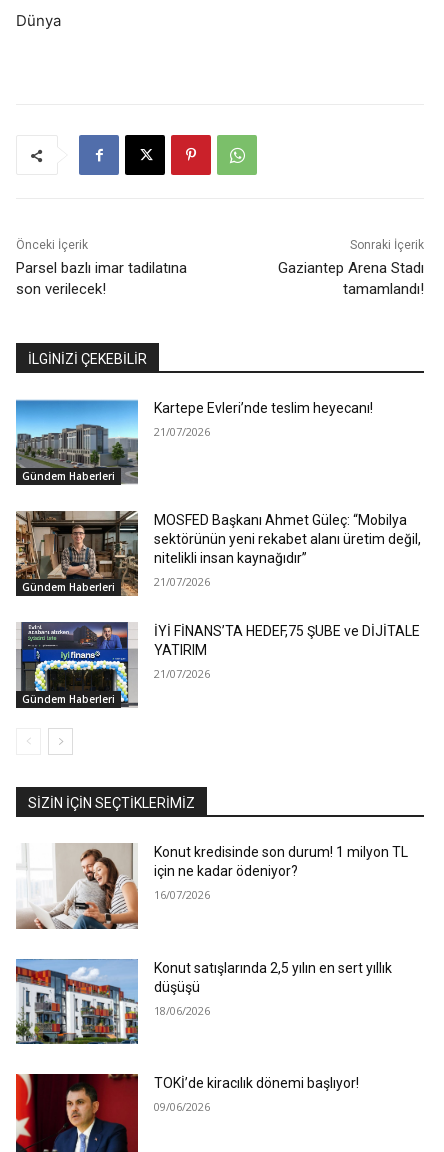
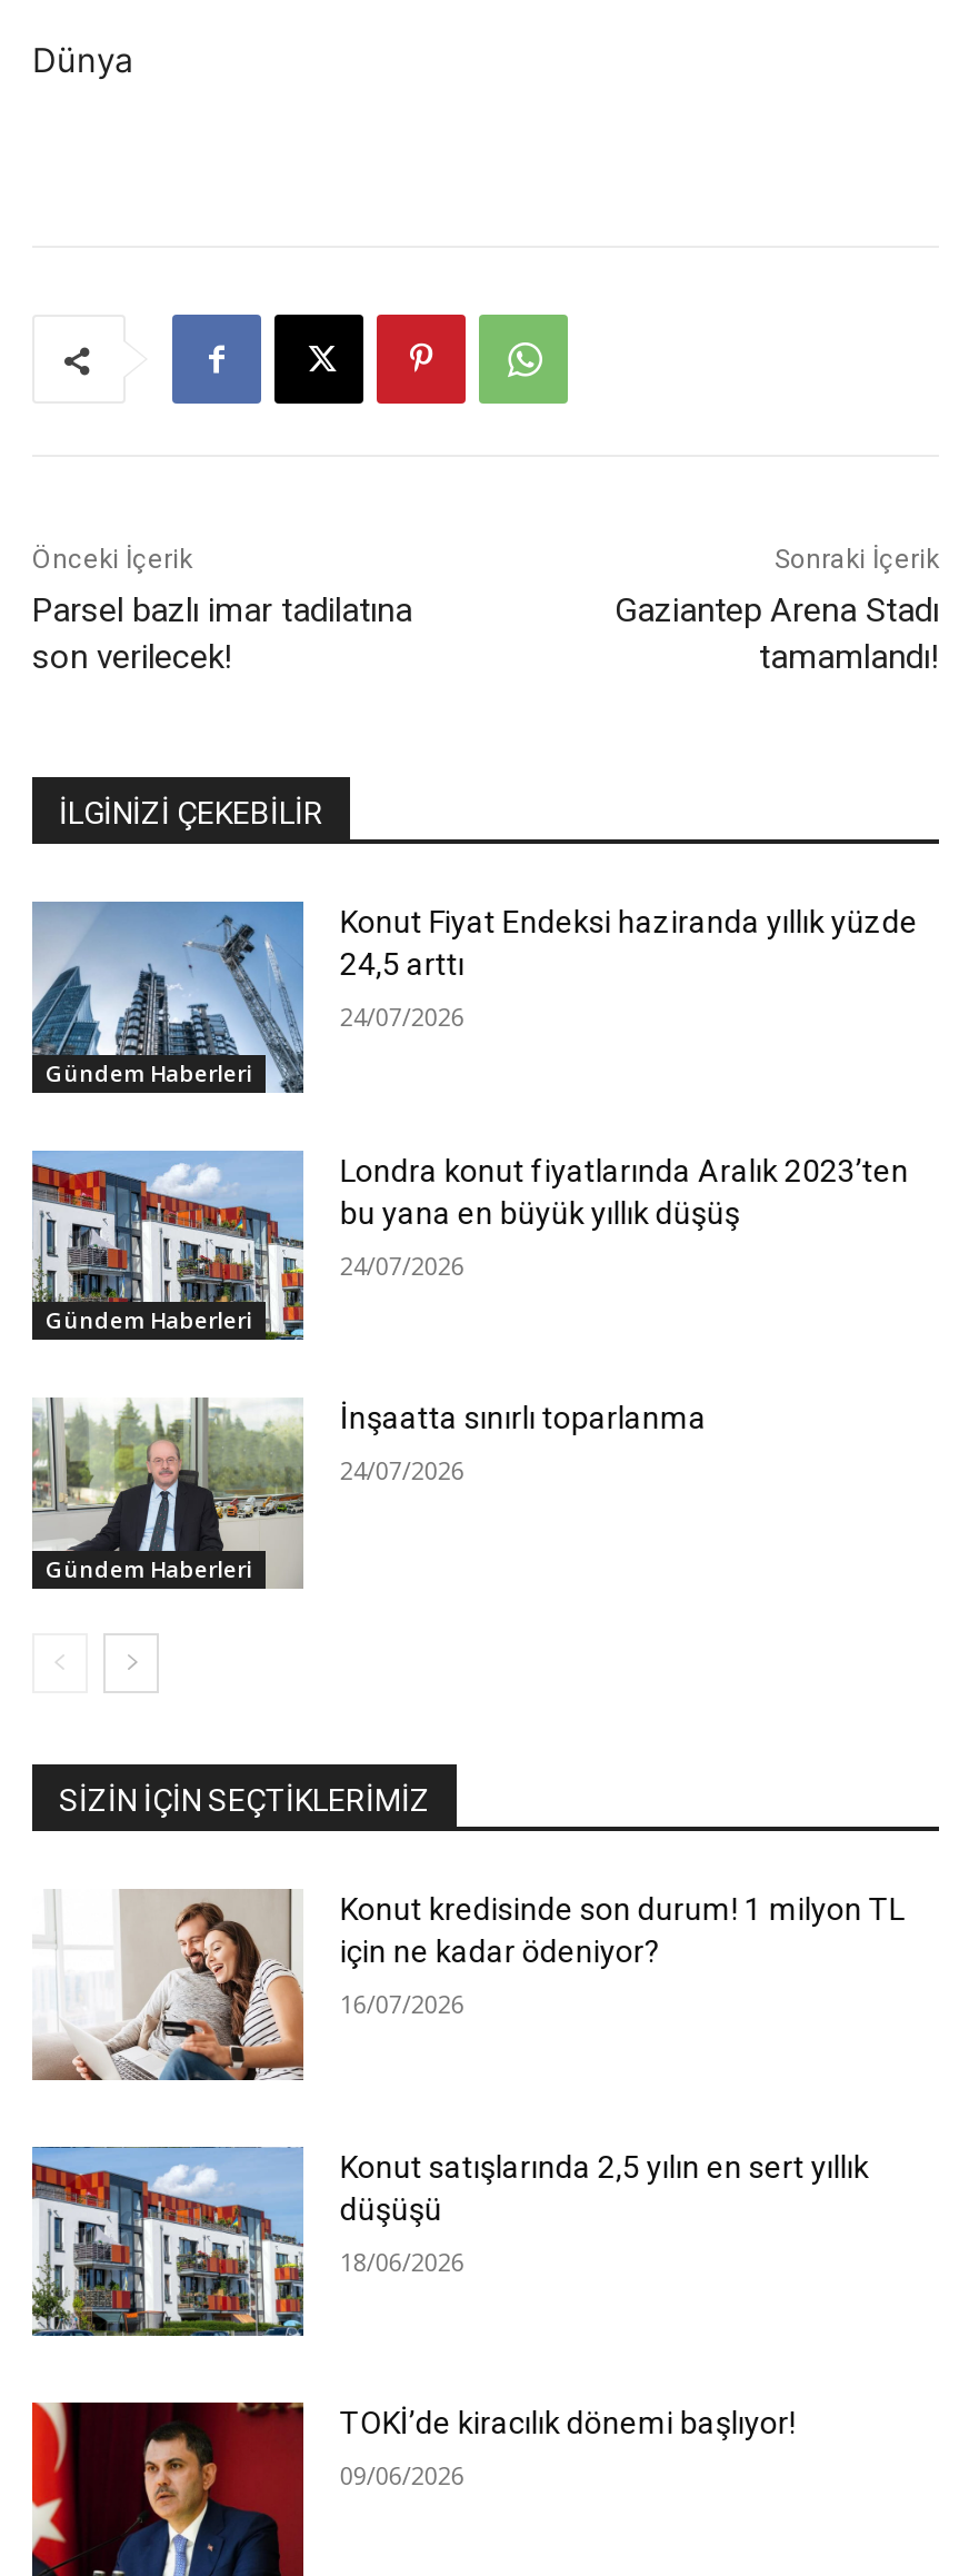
- [image]
- Kartepe Evleri’nde teslim heyecanı!
+ [image]
+ Konut Fiyat Endeksi haziranda yıllık yüzde
+ 24,5 arttı

- 21/07/2026
+ 24/07/2026

- [image]
- MOSFED Başkanı Ahmet Güleç: “Mobilya
- sektörünün yeni rekabet alanı üretim değil,
- nitelikli insan kaynağıdır”
+ [image]
+ Londra konut fiyatlarında Aralık 2023’ten
+ bu yana en büyük yıllık düşüş

- 21/07/2026
+ 24/07/2026

- [image]
- İYİ FİNANS’TA HEDEF,75 ŞUBE ve DİJİTALE
- YATIRIM
+ [image]
+ İnşaatta sınırlı toparlanma

- 21/07/2026
+ 24/07/2026
